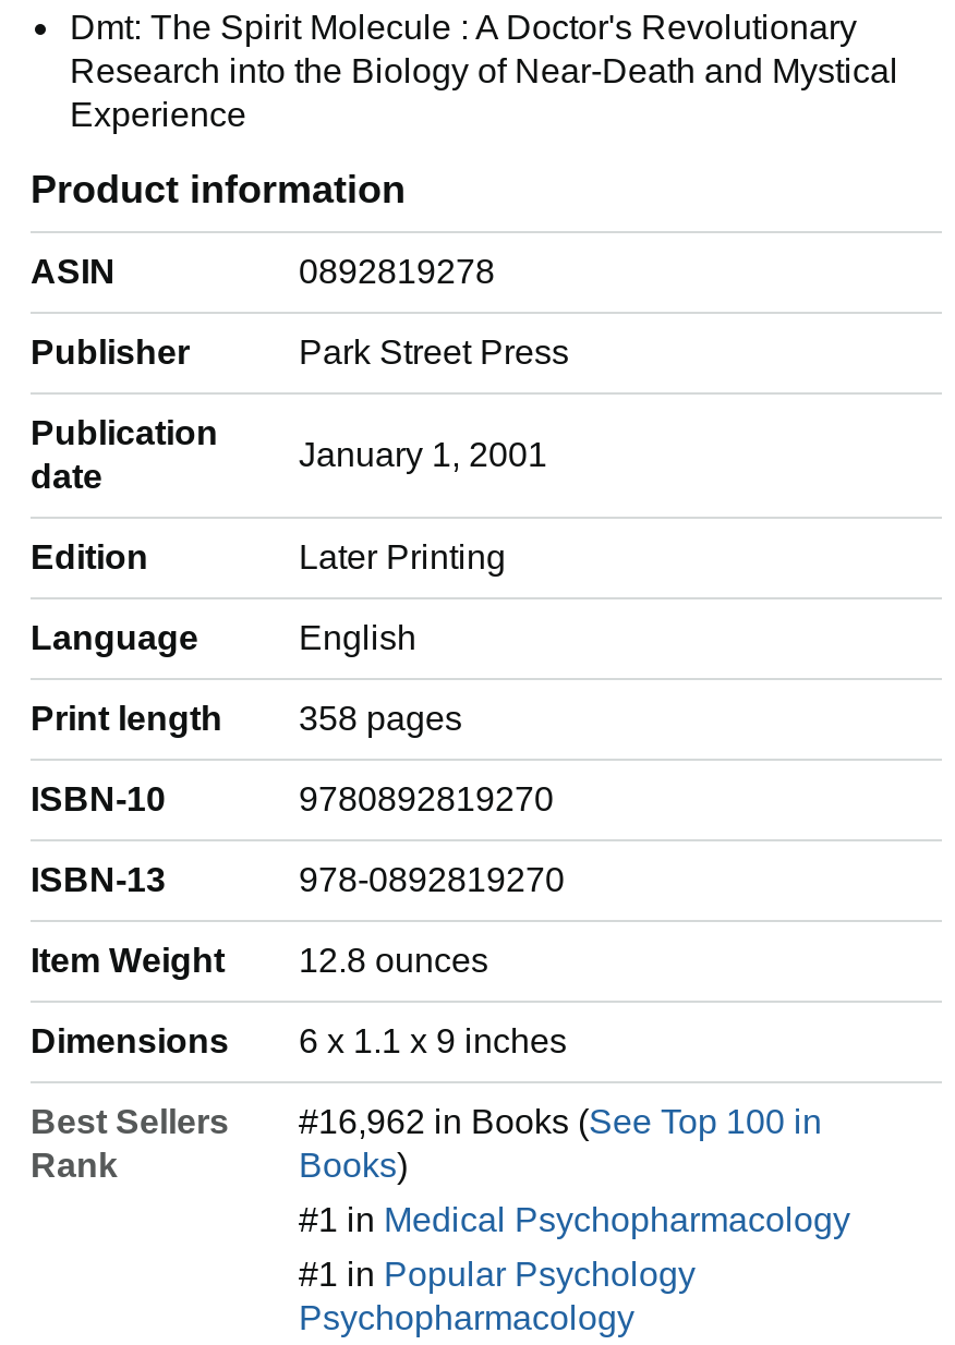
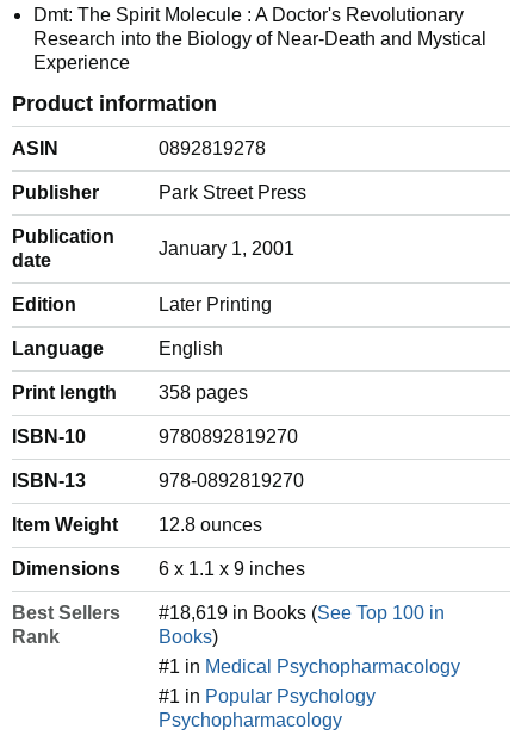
- #16,962 in Books (See Top 100 in
+ #18,619 in Books (See Top 100 in
